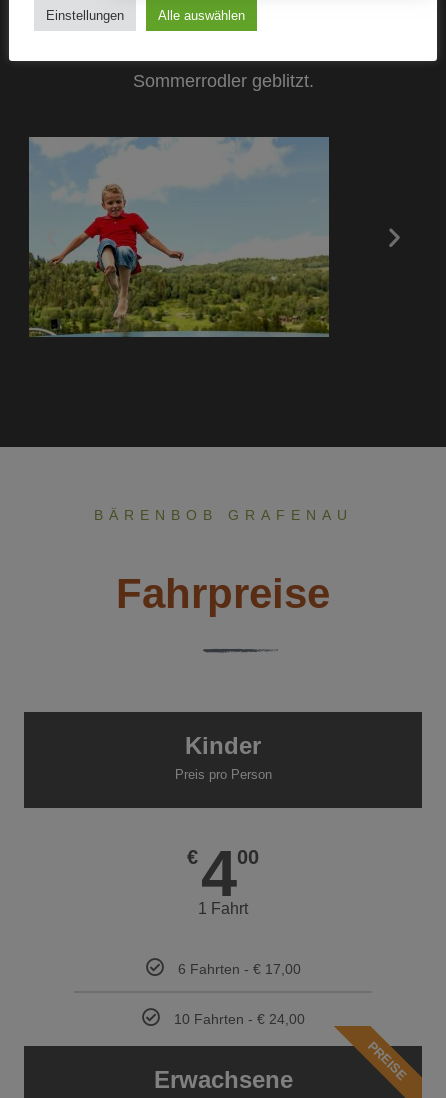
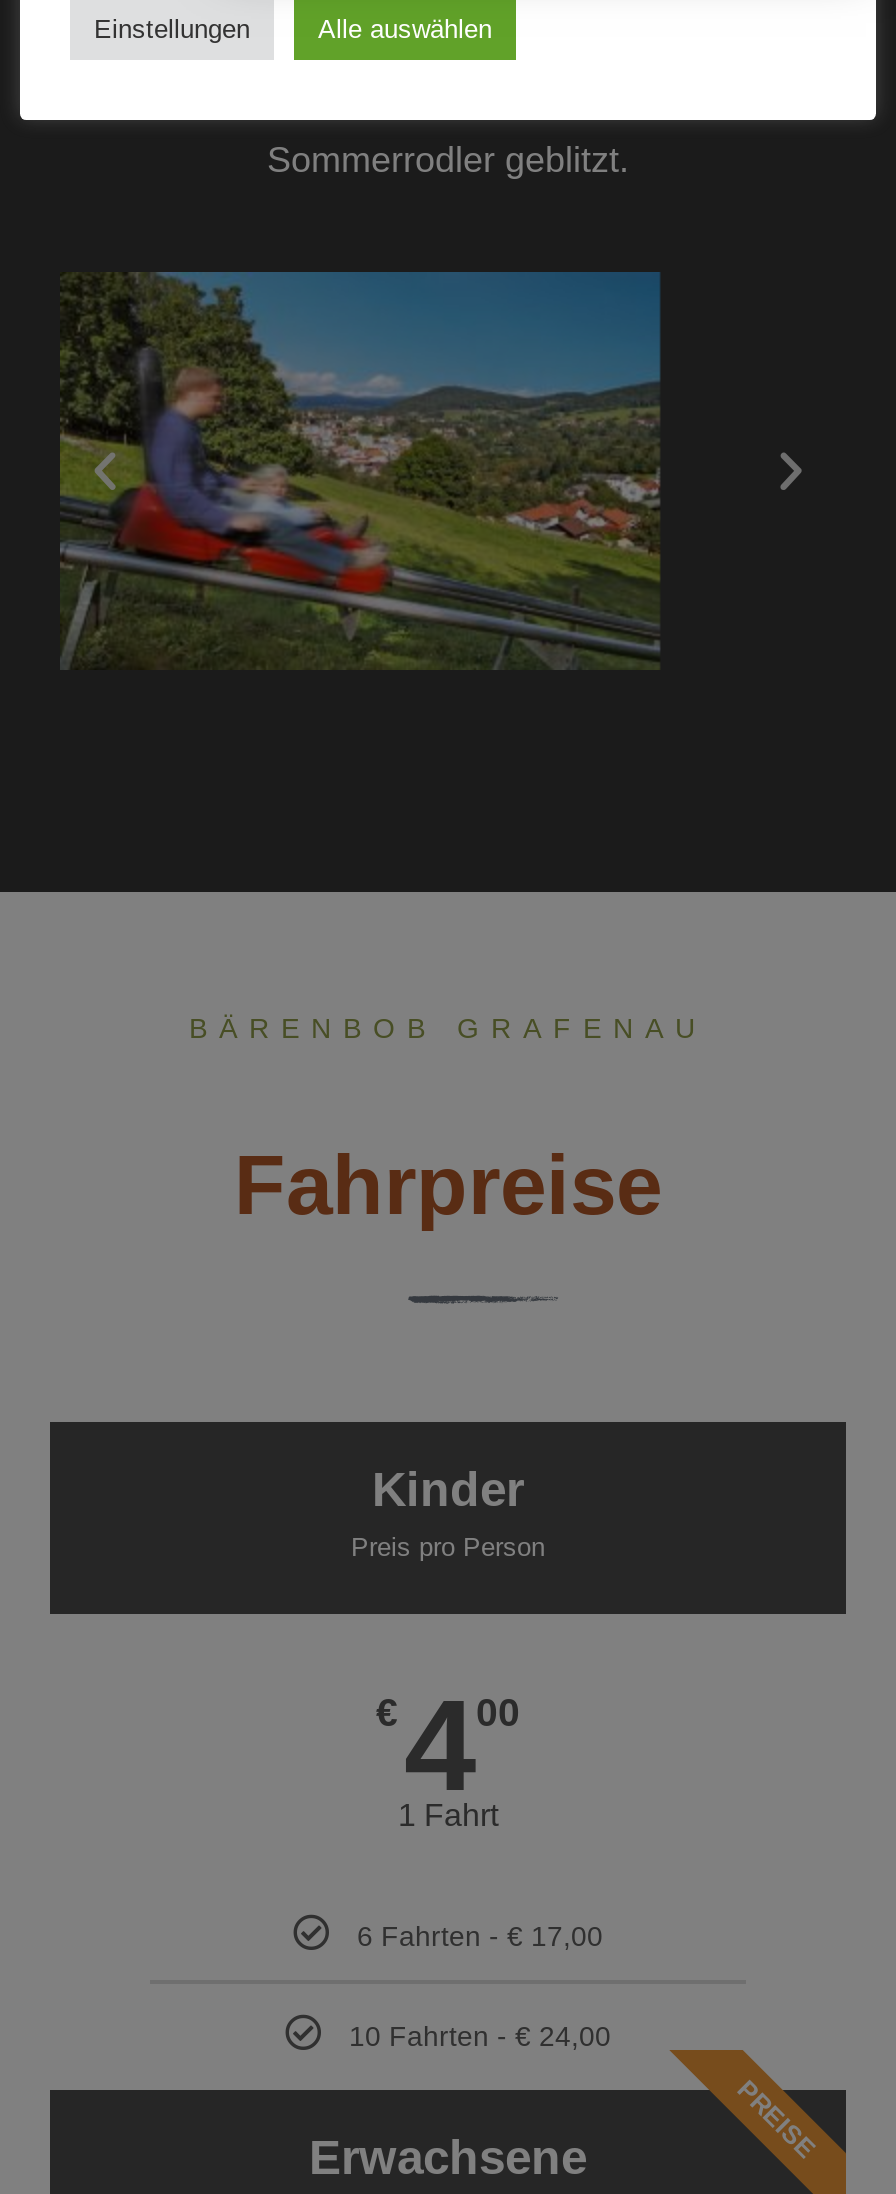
- [image]
+ [image]
